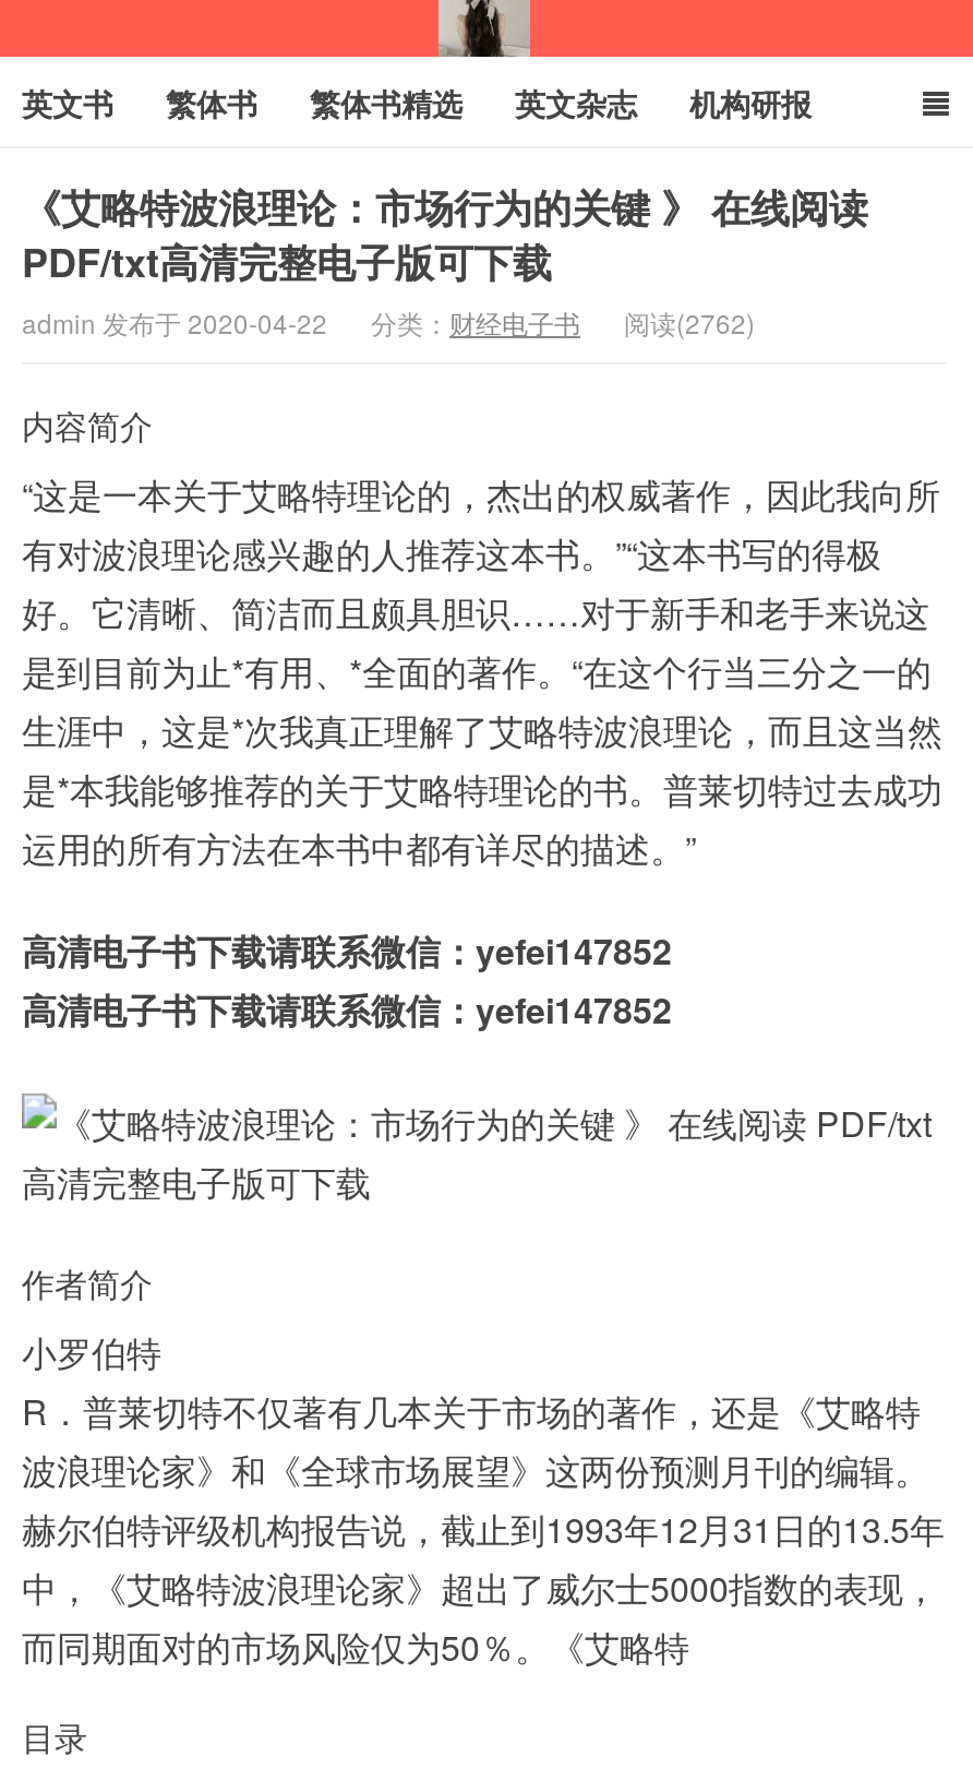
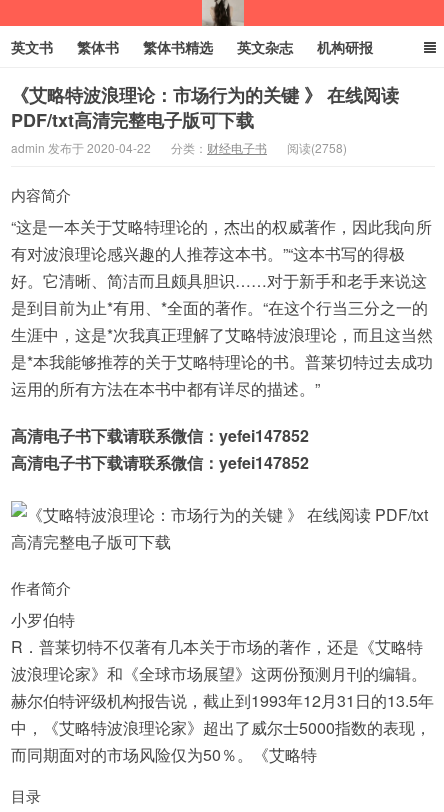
- 阅读(2762)
+ 阅读(2758)
